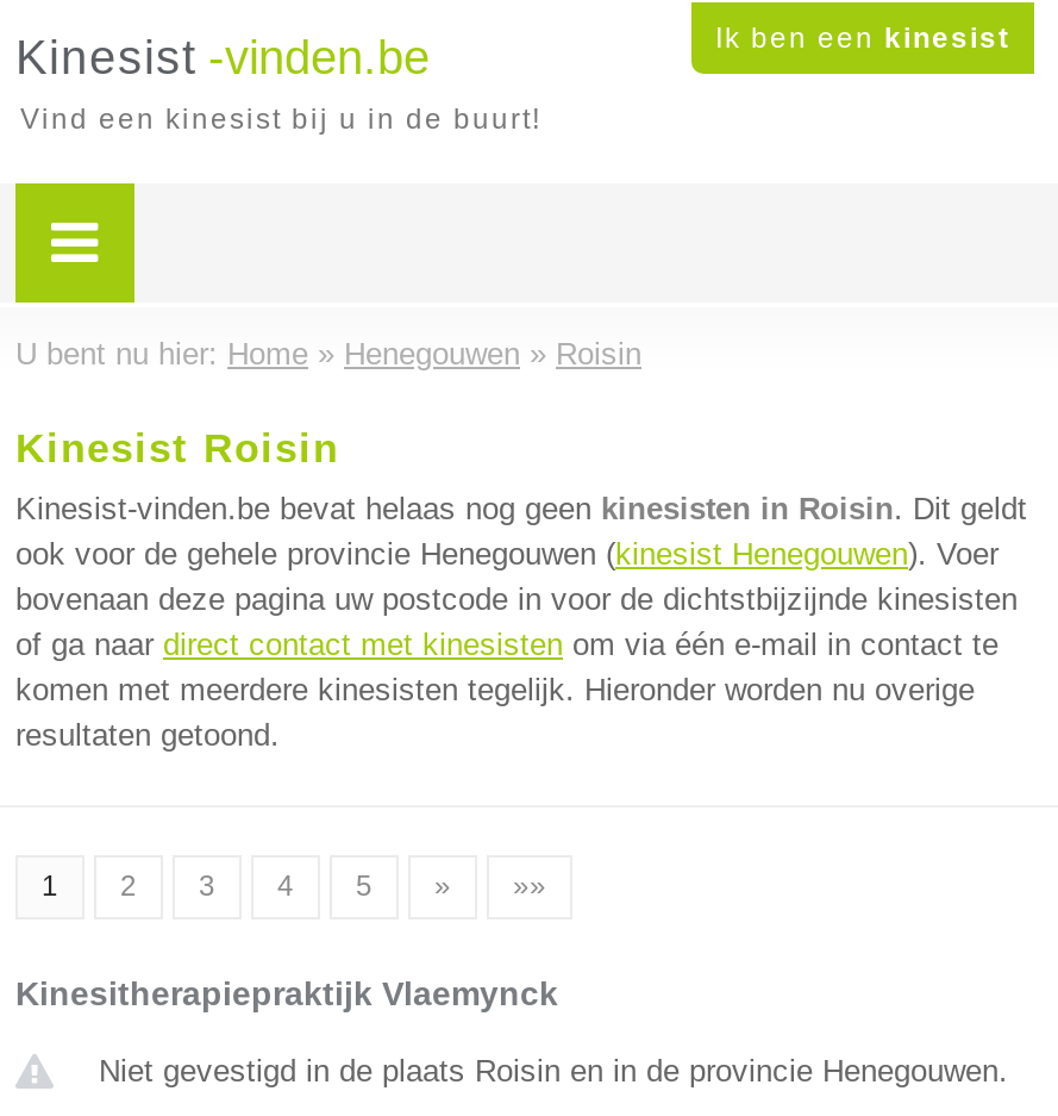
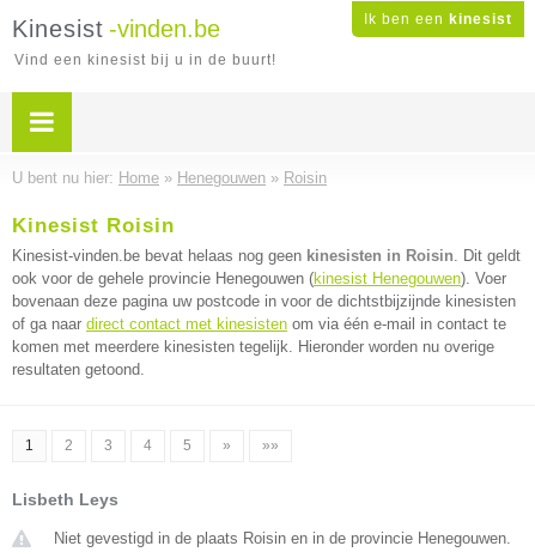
- Kinesitherapiepraktijk Vlaemynck
+ Lisbeth Leys
